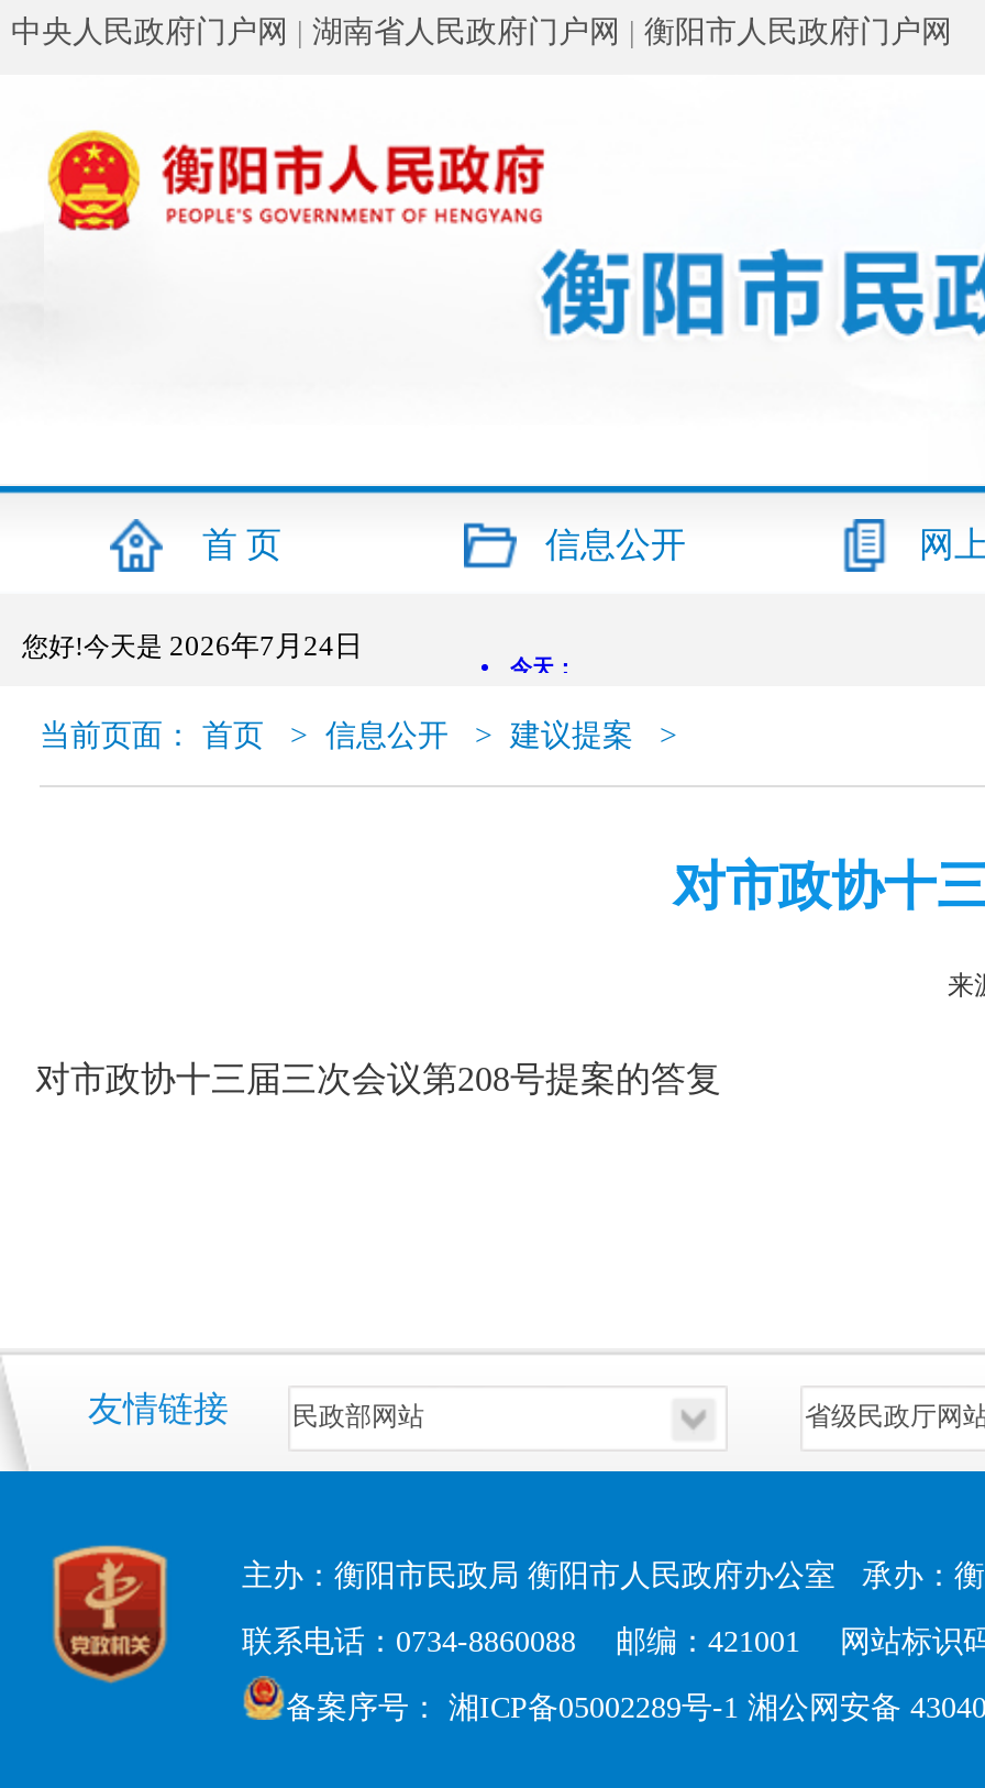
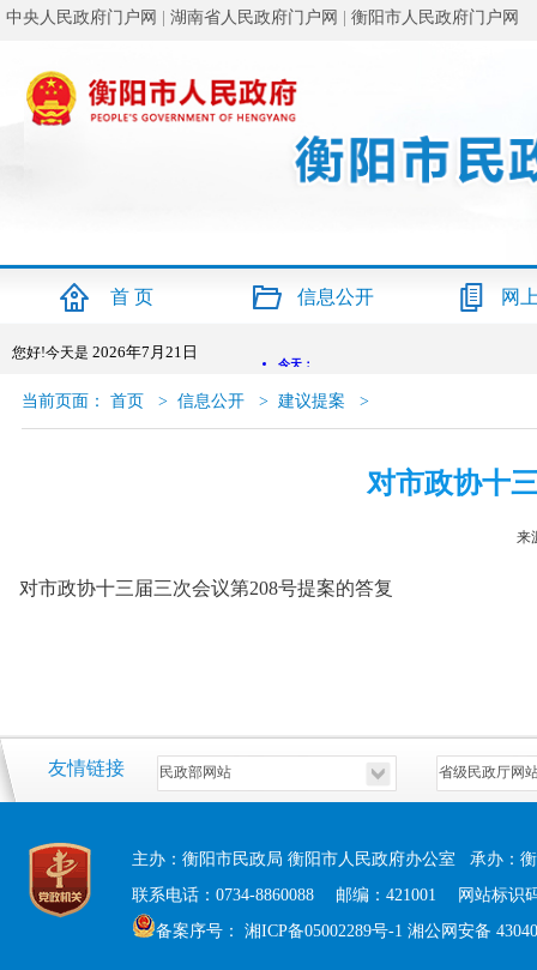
- 您好!今天是 2026年7月24日
+ 您好!今天是 2026年7月21日
